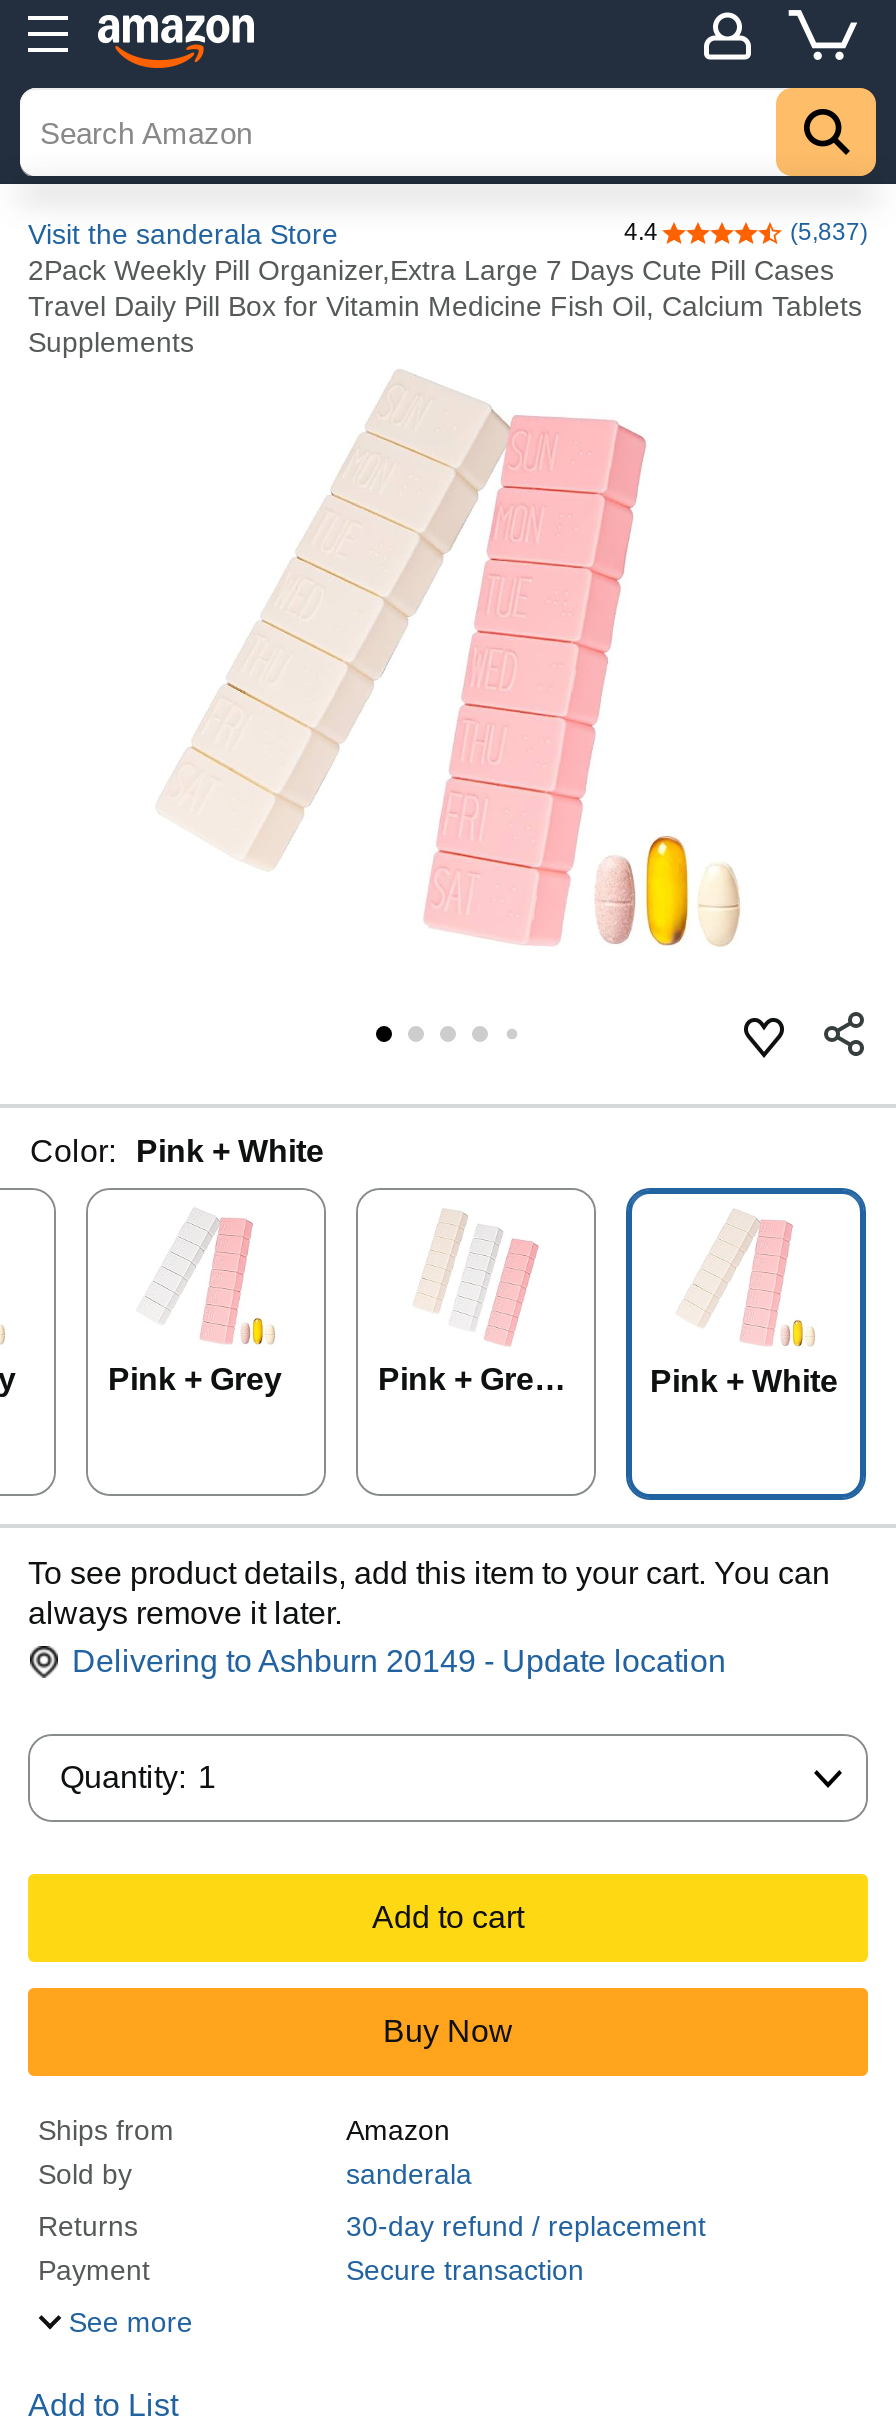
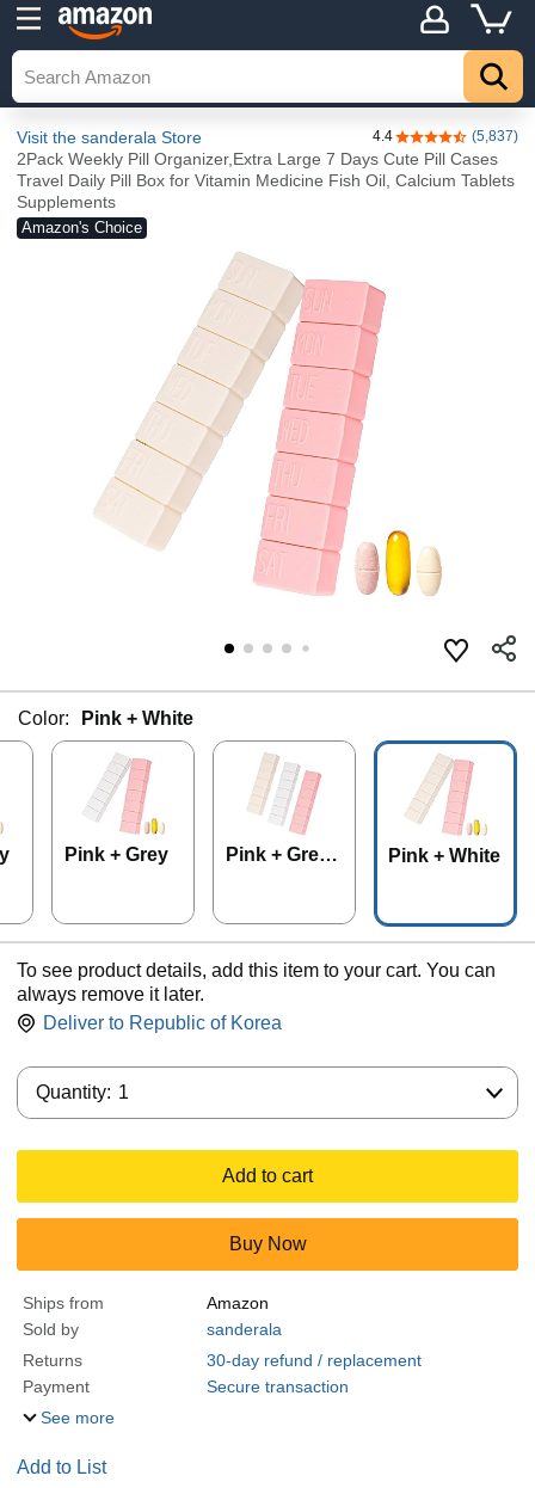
+ Amazon's Choice

- Delivering to Ashburn 20149 - Update location
+ Deliver to Republic of Korea
